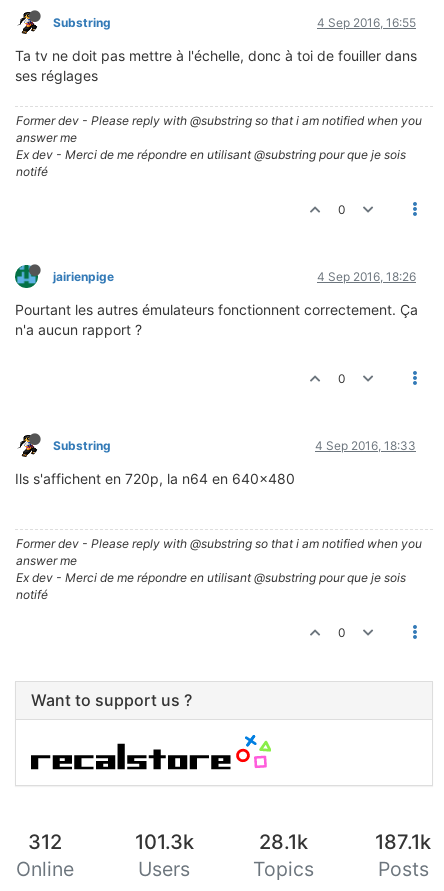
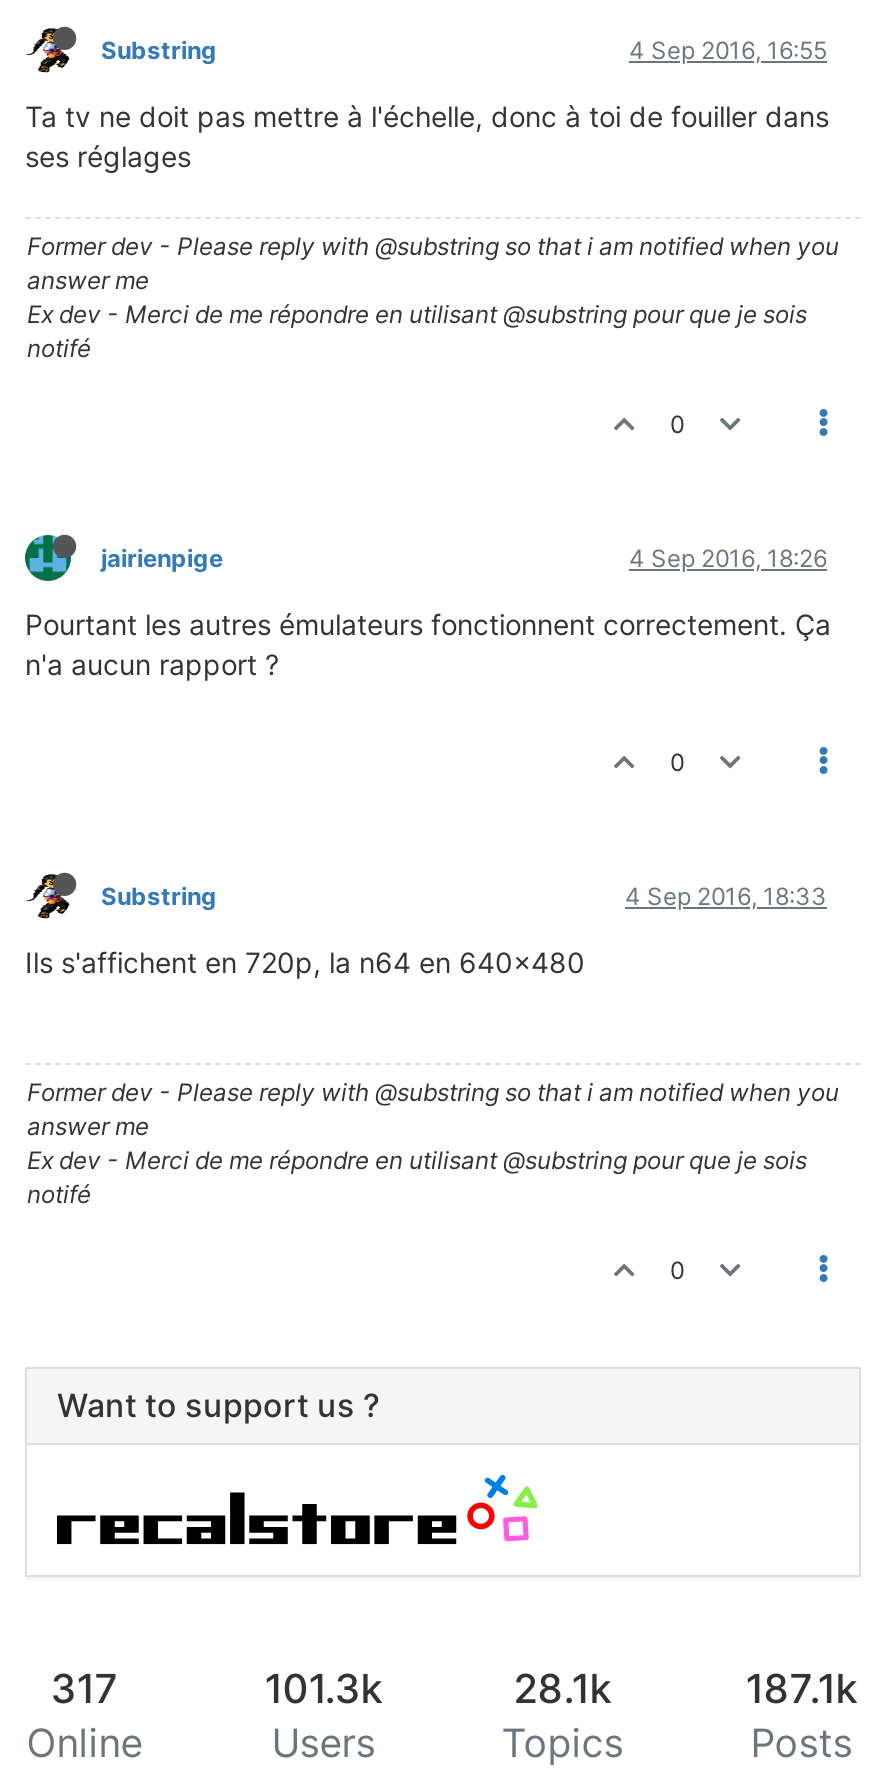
- 312
+ 317
